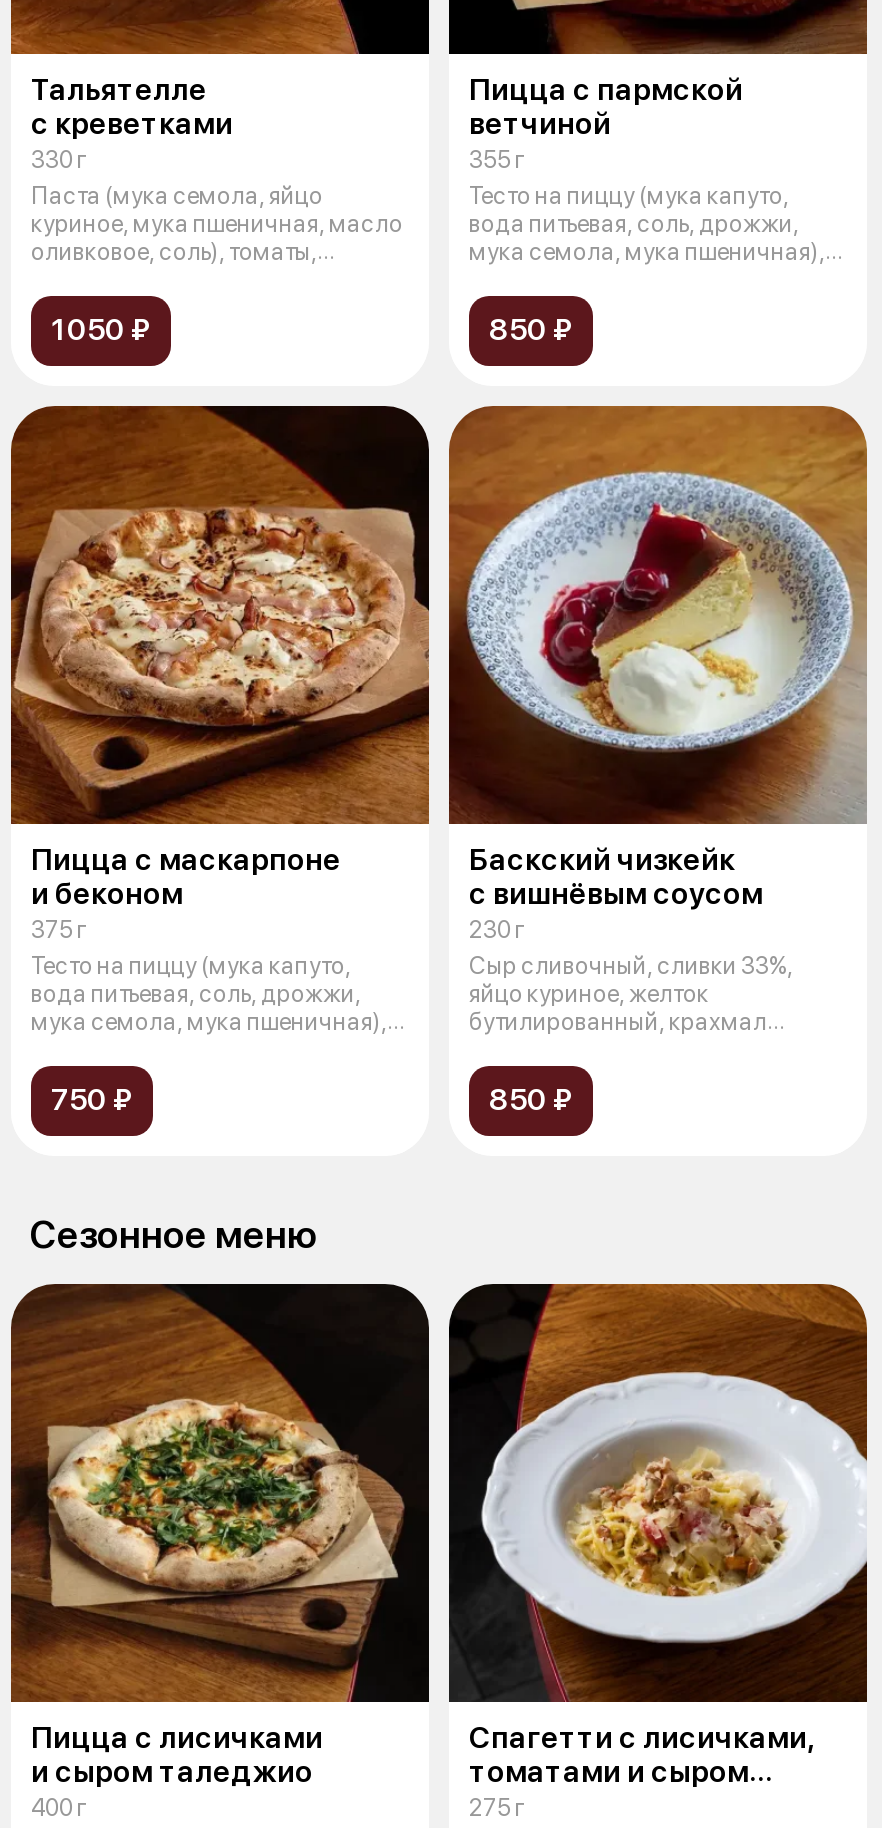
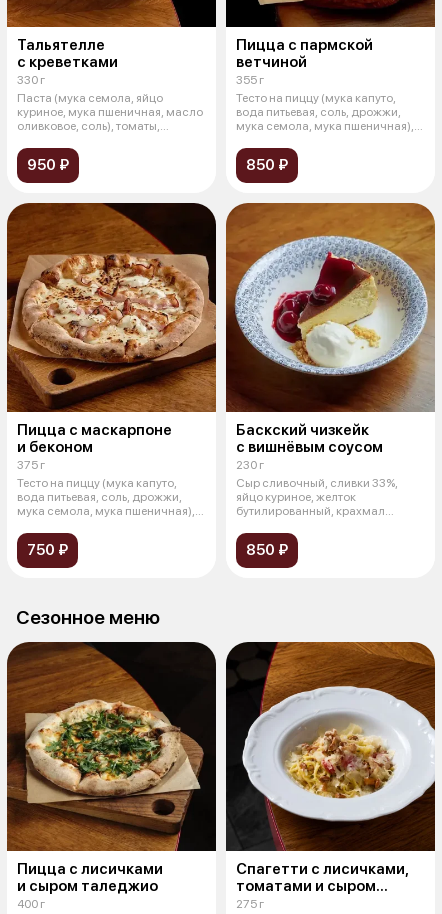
- 1050 ₽
+ 950 ₽
